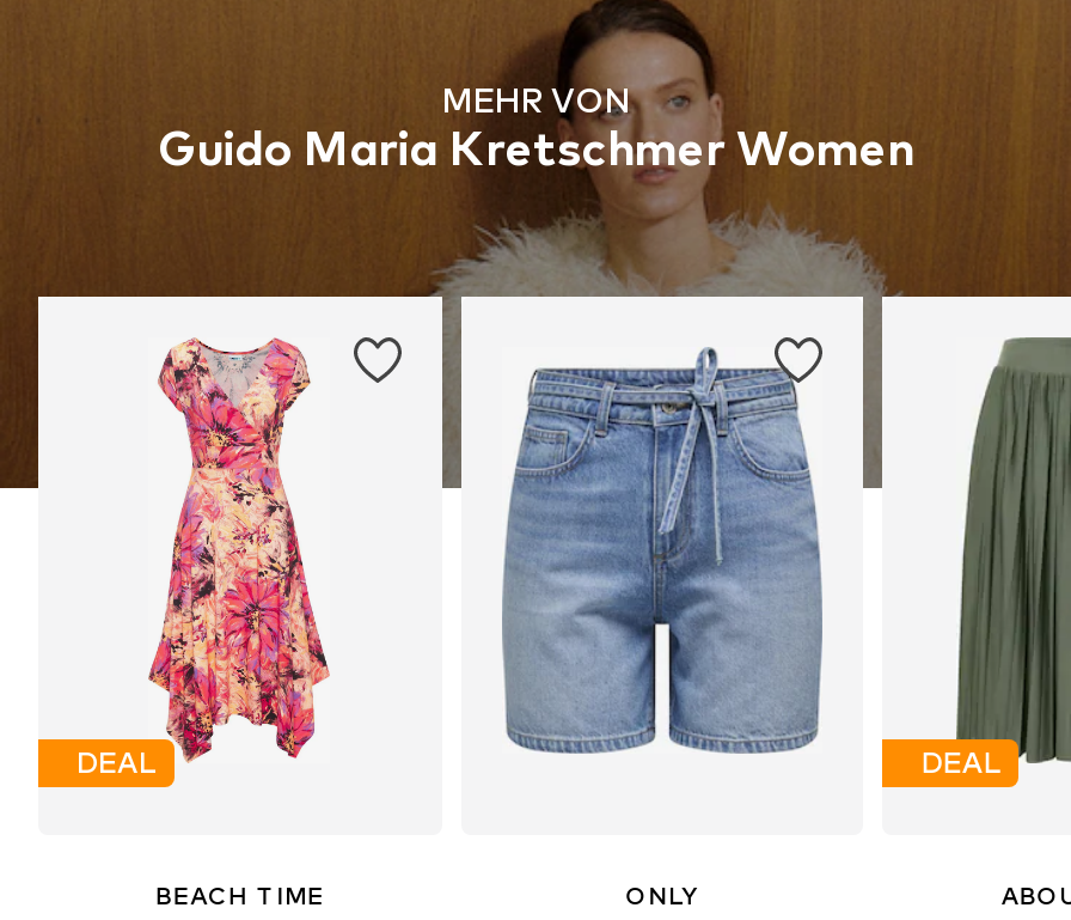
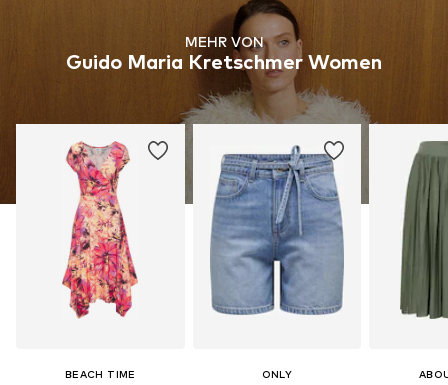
- DEAL

- DEAL
